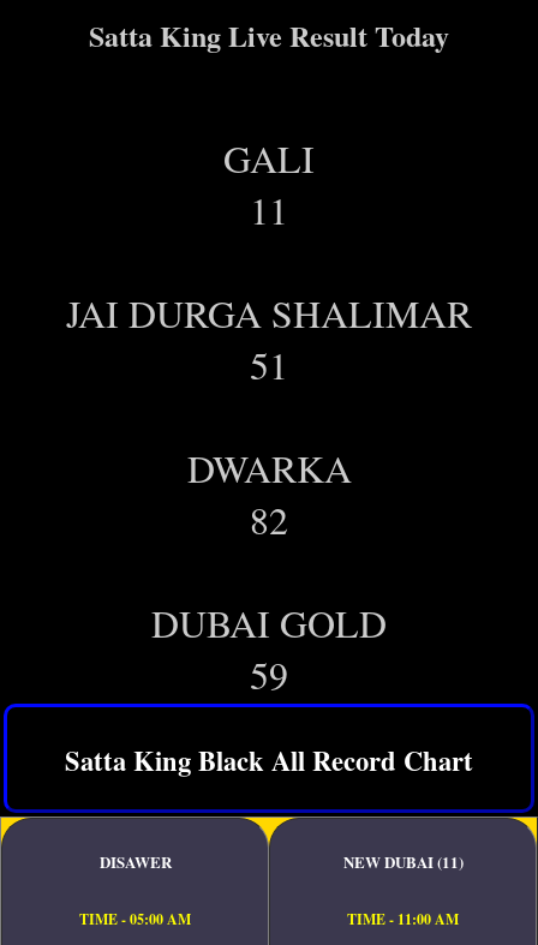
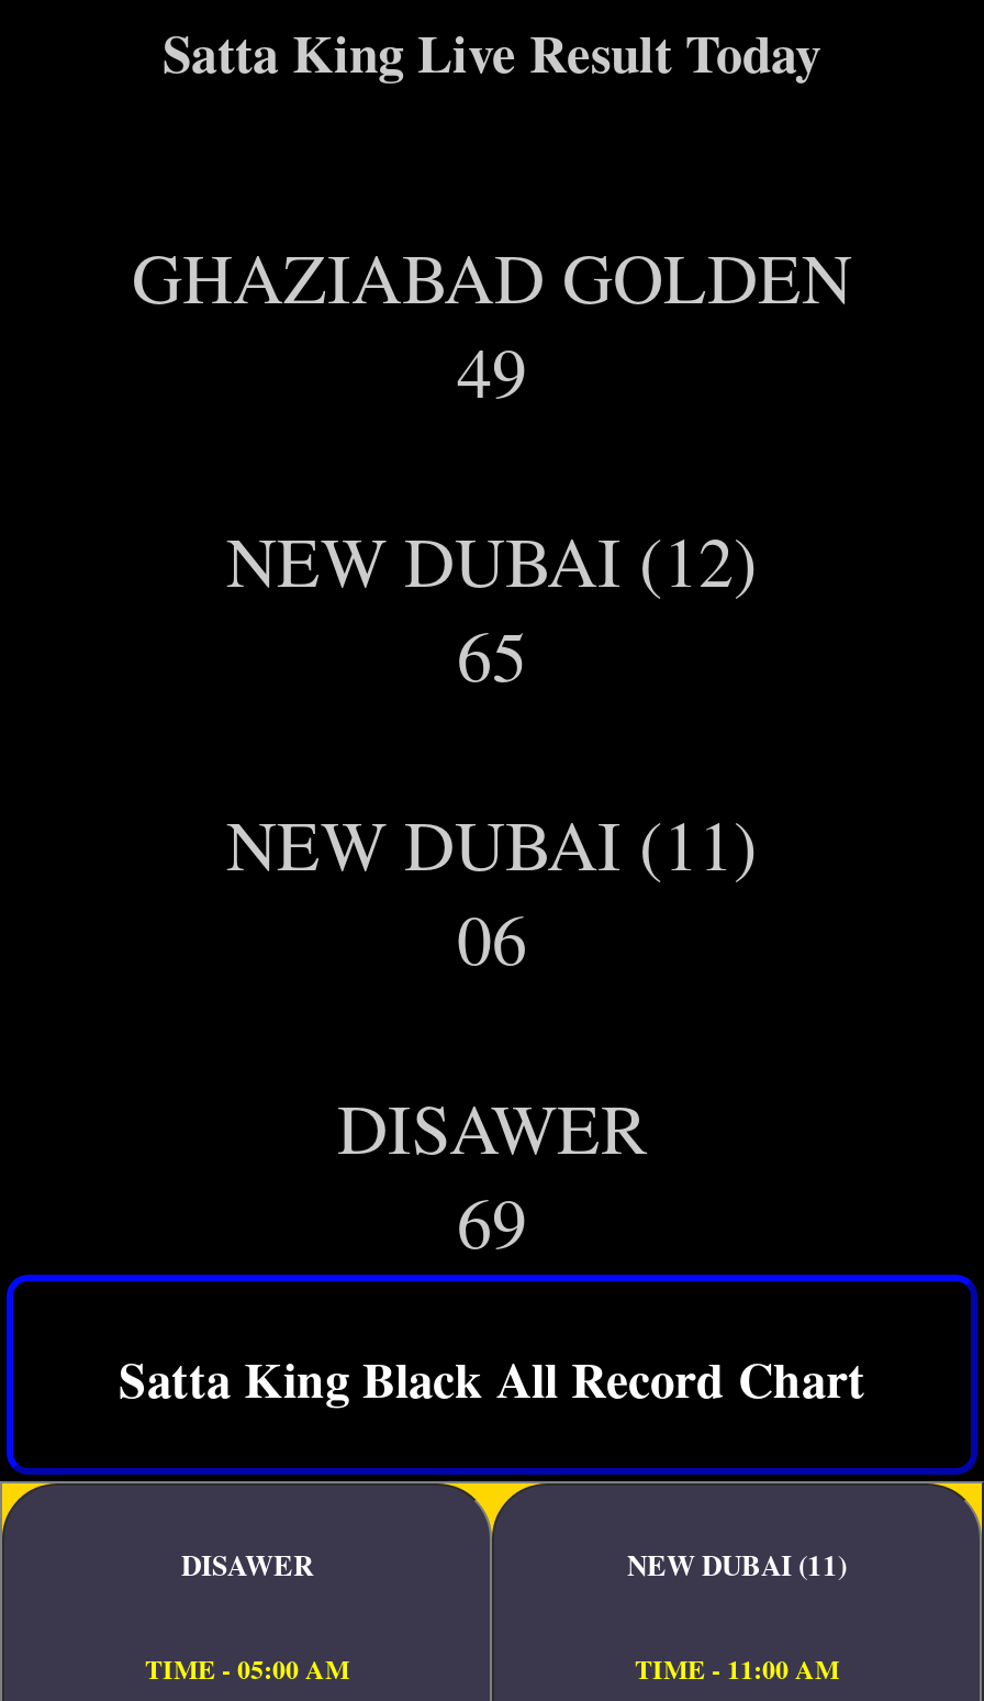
- GALI
- 11
+ GHAZIABAD GOLDEN
+ 49

- JAI DURGA SHALIMAR
- 51
+ NEW DUBAI (12)
+ 65

- DWARKA
- 82
+ NEW DUBAI (11)
+ 06

- DUBAI GOLD
- 59
+ DISAWER
+ 69
